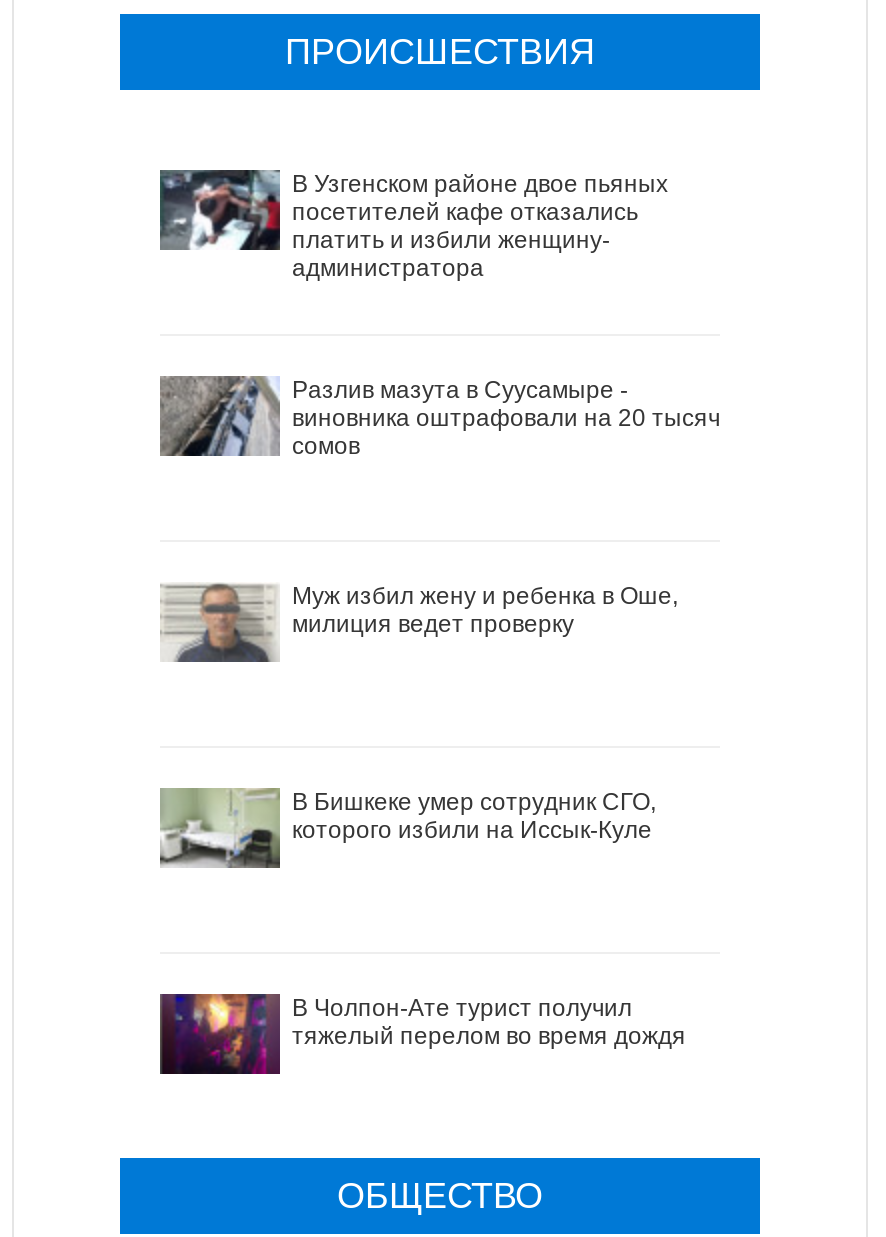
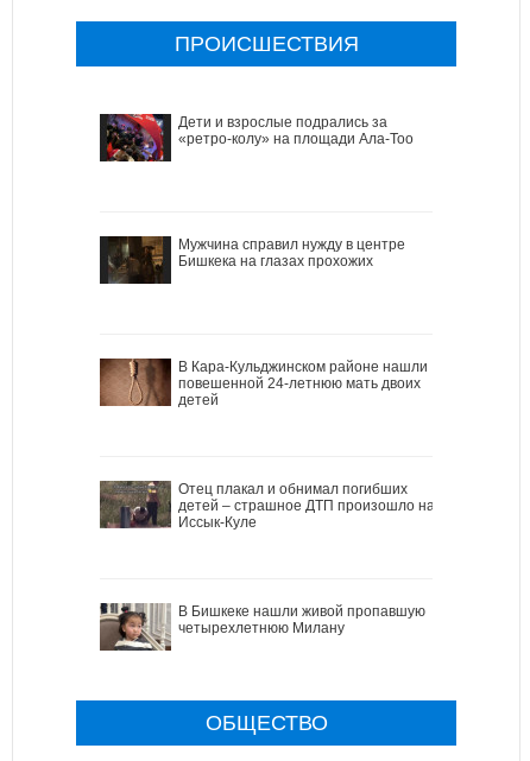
- [image]
- В Узгенском районе двое пьяных
- посетителей кафе отказались
- платить и избили женщину-
- администратора
+ [image]
+ Дети и взрослые подрались за
+ «ретро-колу» на площади Ала-Тоо

- [image]
- Разлив мазута в Суусамыре -
- виновника оштрафовали на 20 тысяч
- сомов
+ [image]
+ Мужчина справил нужду в центре
+ Бишкека на глазах прохожих

- [image]
- Муж избил жену и ребенка в Оше,
- милиция ведет проверку
+ [image]
+ В Кара-Кульджинском районе нашли
+ повешенной 24-летнюю мать двоих
+ детей

- [image]
- В Бишкеке умер сотрудник СГО,
- которого избили на Иссык-Куле
+ [image]
+ Отец плакал и обнимал погибших
+ детей – страшное ДТП произошло на
+ Иссык-Куле

- [image]
- В Чолпон-Ате турист получил
- тяжелый перелом во время дождя
+ [image]
+ В Бишкеке нашли живой пропавшую
+ четырехлетнюю Милану
